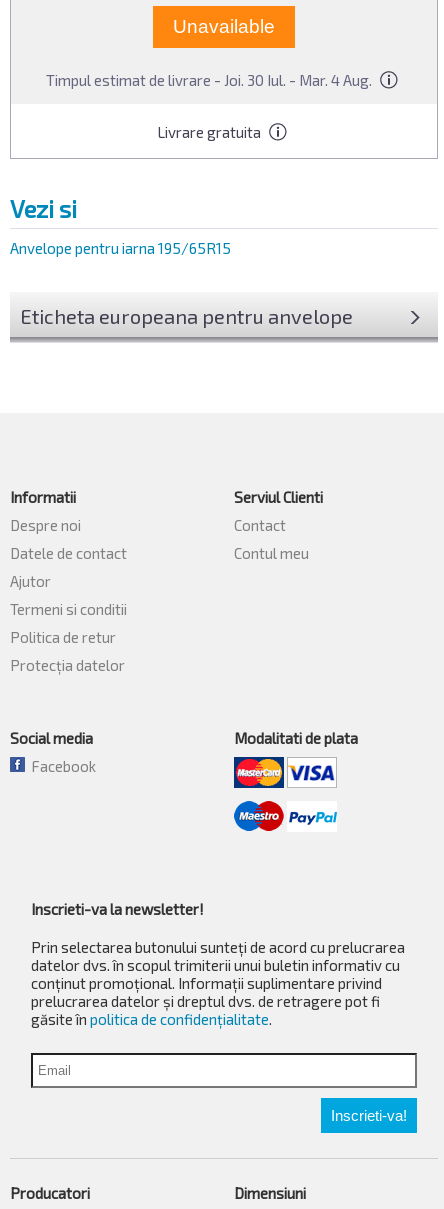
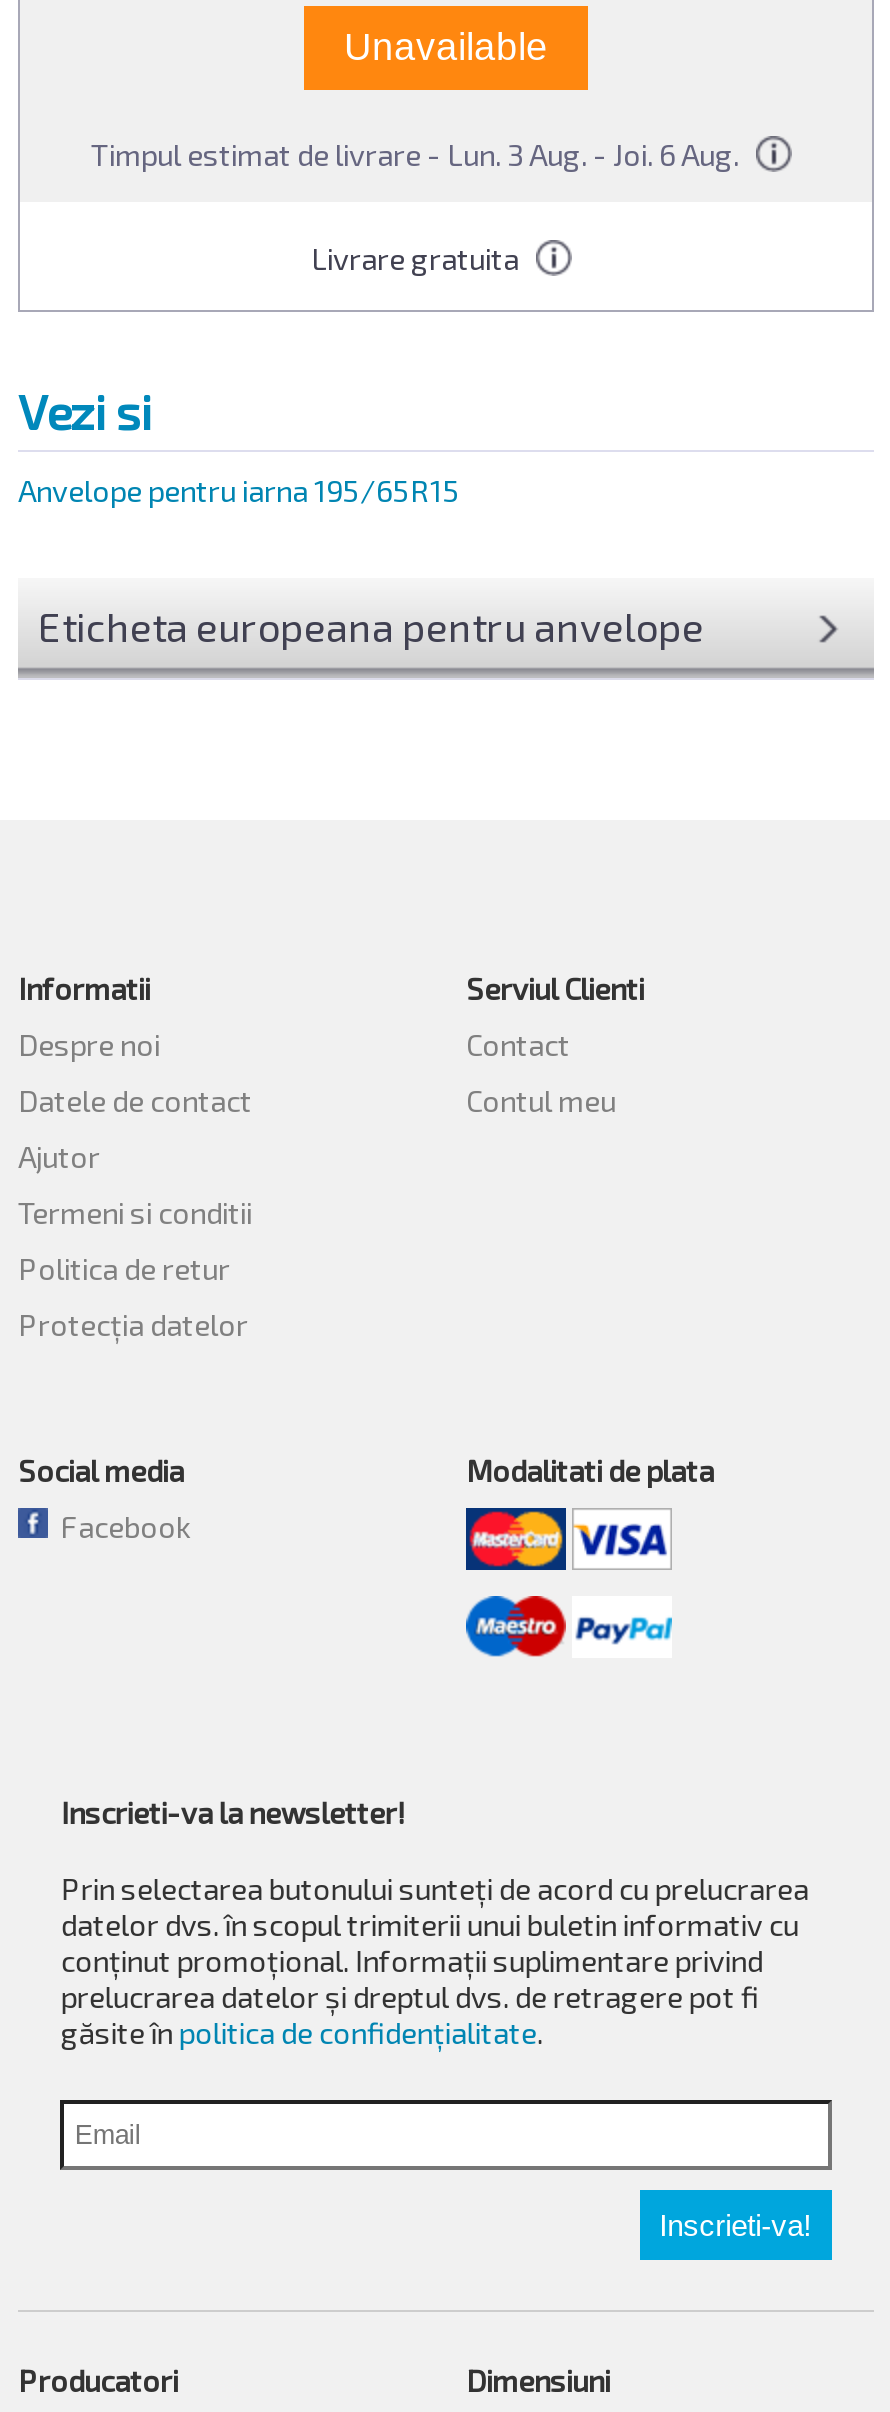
- Timpul estimat de livrare - Joi. 30 Iul. - Mar. 4 Aug.
+ Timpul estimat de livrare - Lun. 3 Aug. - Joi. 6 Aug.
